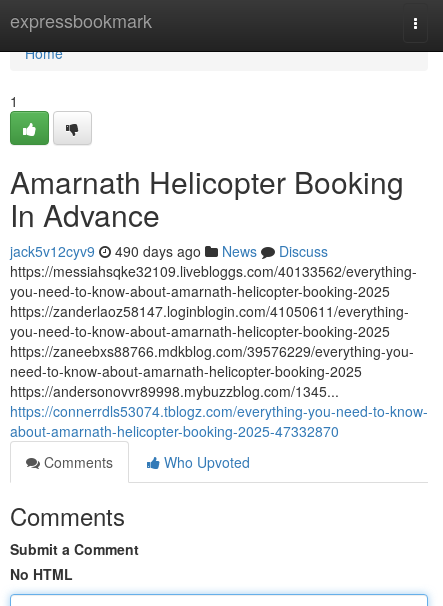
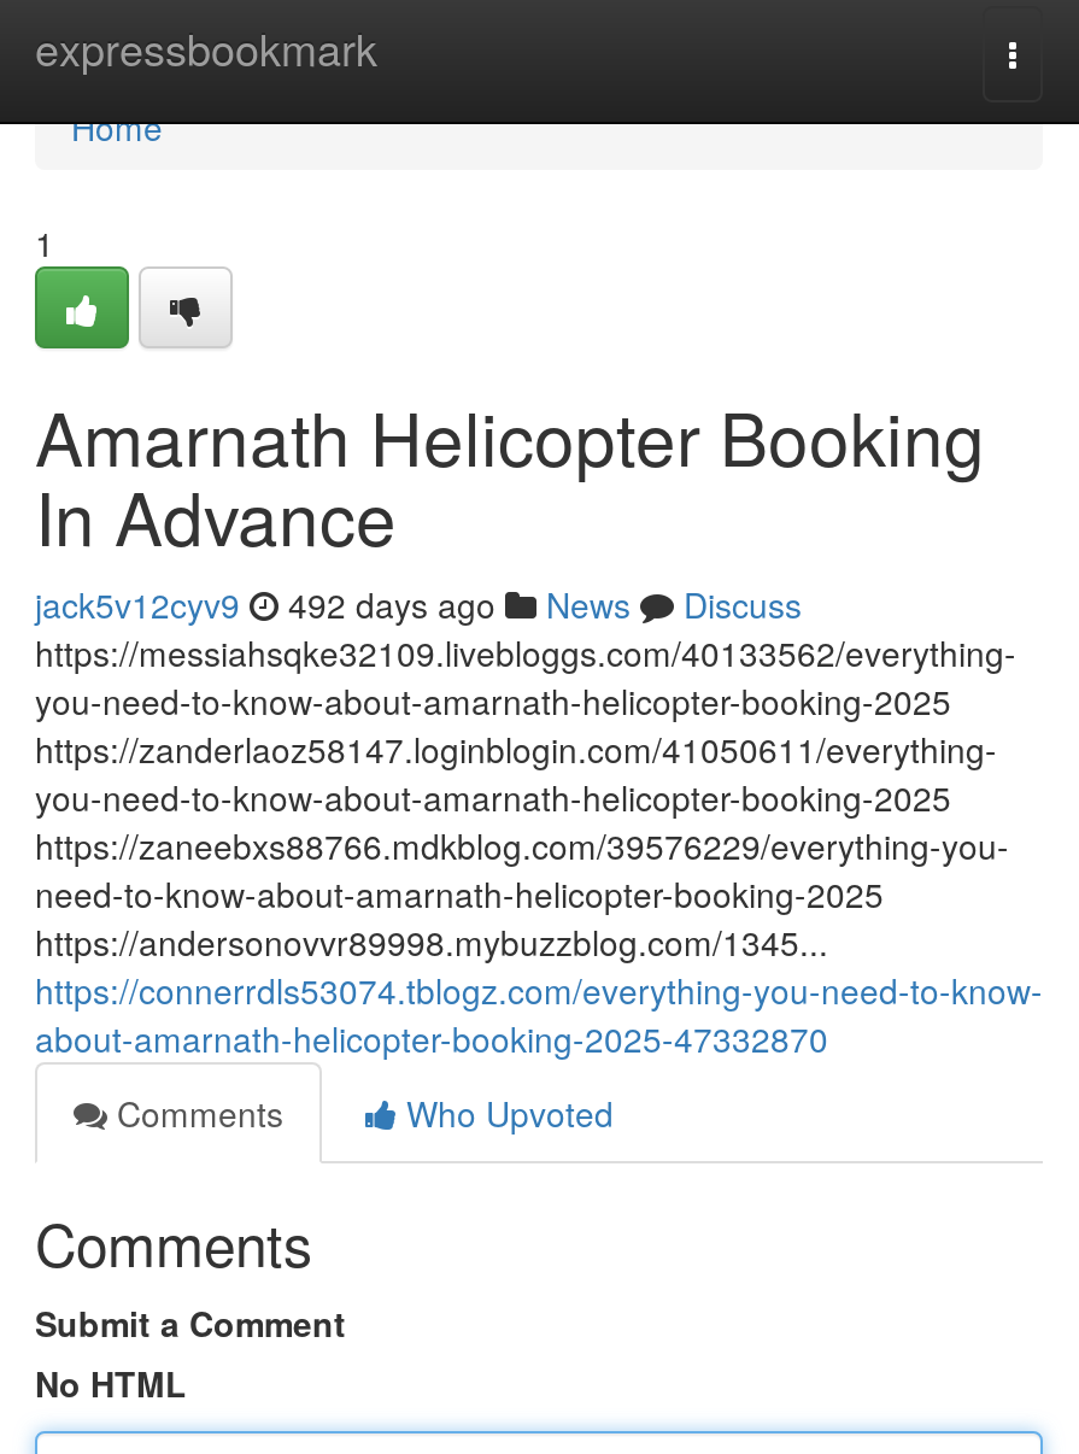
- jack5v12cyv9 490 days ago News Discuss
+ jack5v12cyv9 492 days ago News Discuss
